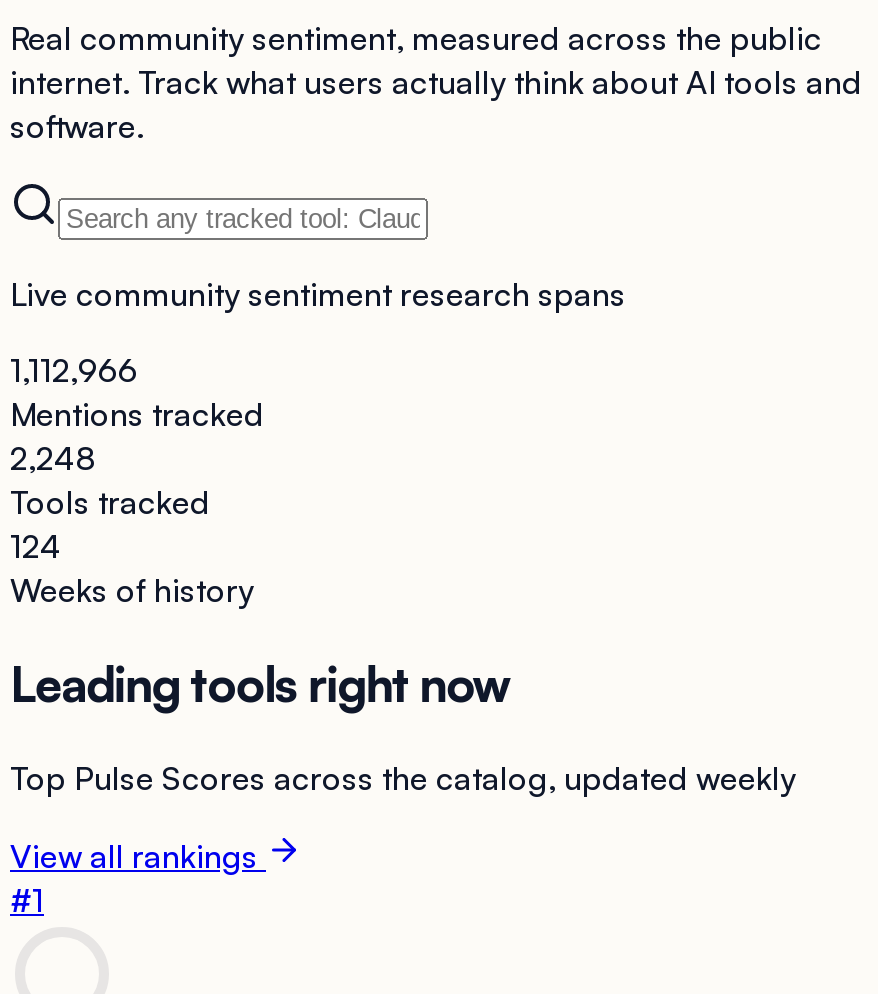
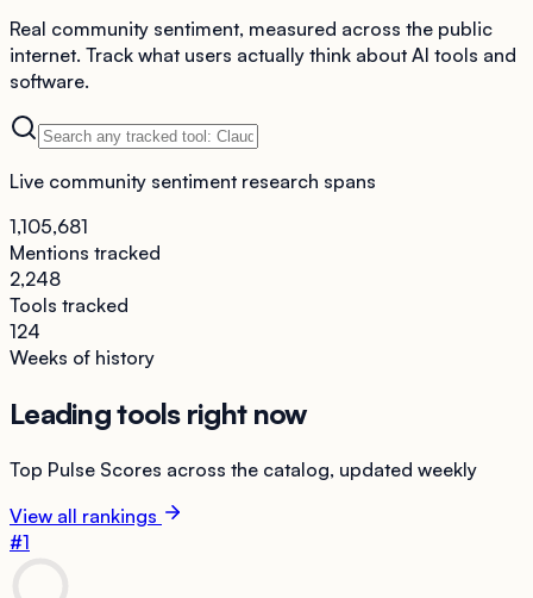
- 1,112,966
+ 1,105,681
